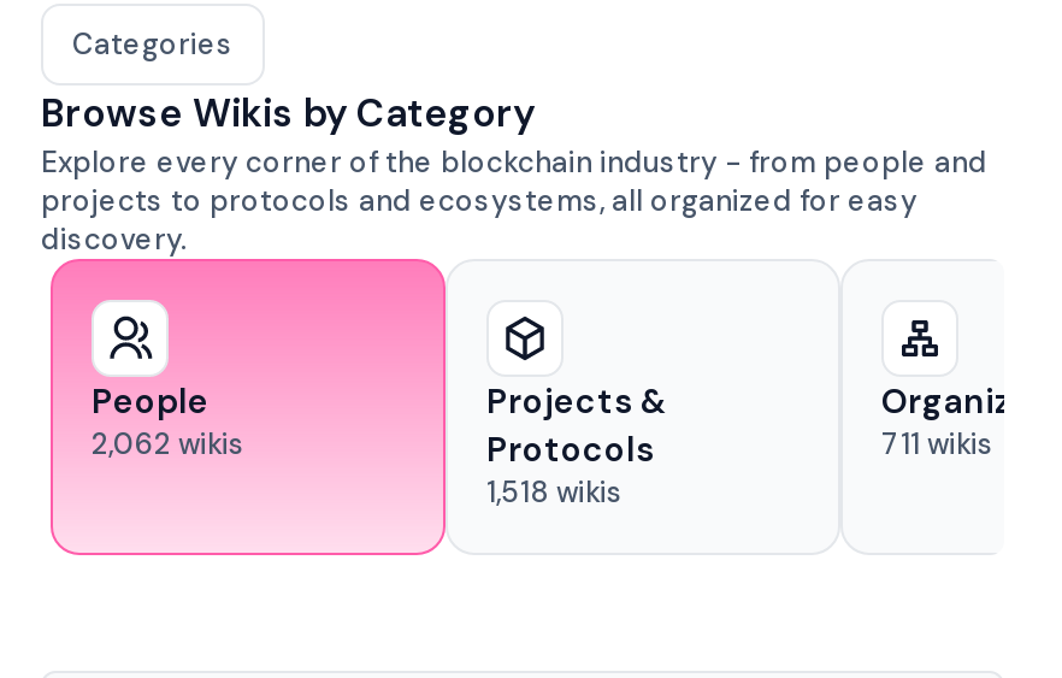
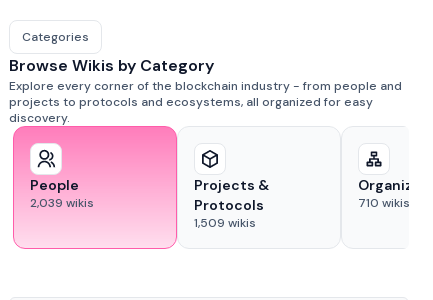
- 2,062 wikis
+ 2,039 wikis

- 711 wikis
+ 710 wikis

- 1,518 wikis
+ 1,509 wikis
